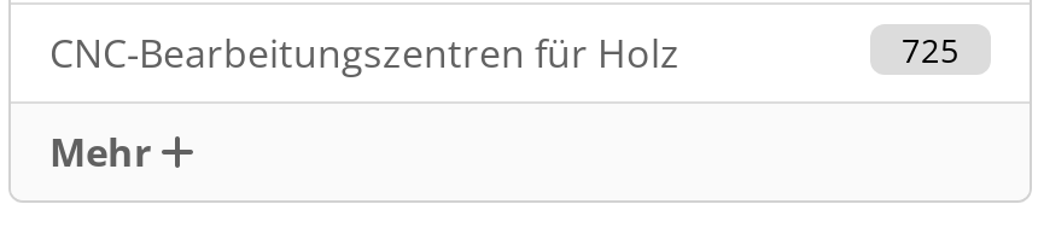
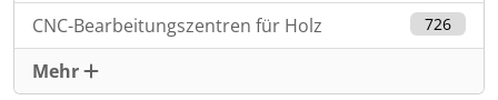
- 725
+ 726
